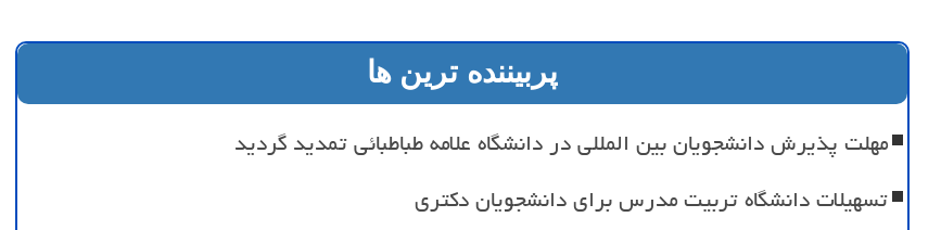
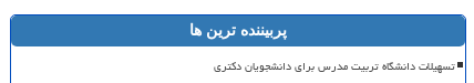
- مهلت پذیرش دانشجویان بین المللی در دانشگاه علامه طباطبائی تمدید گردید
